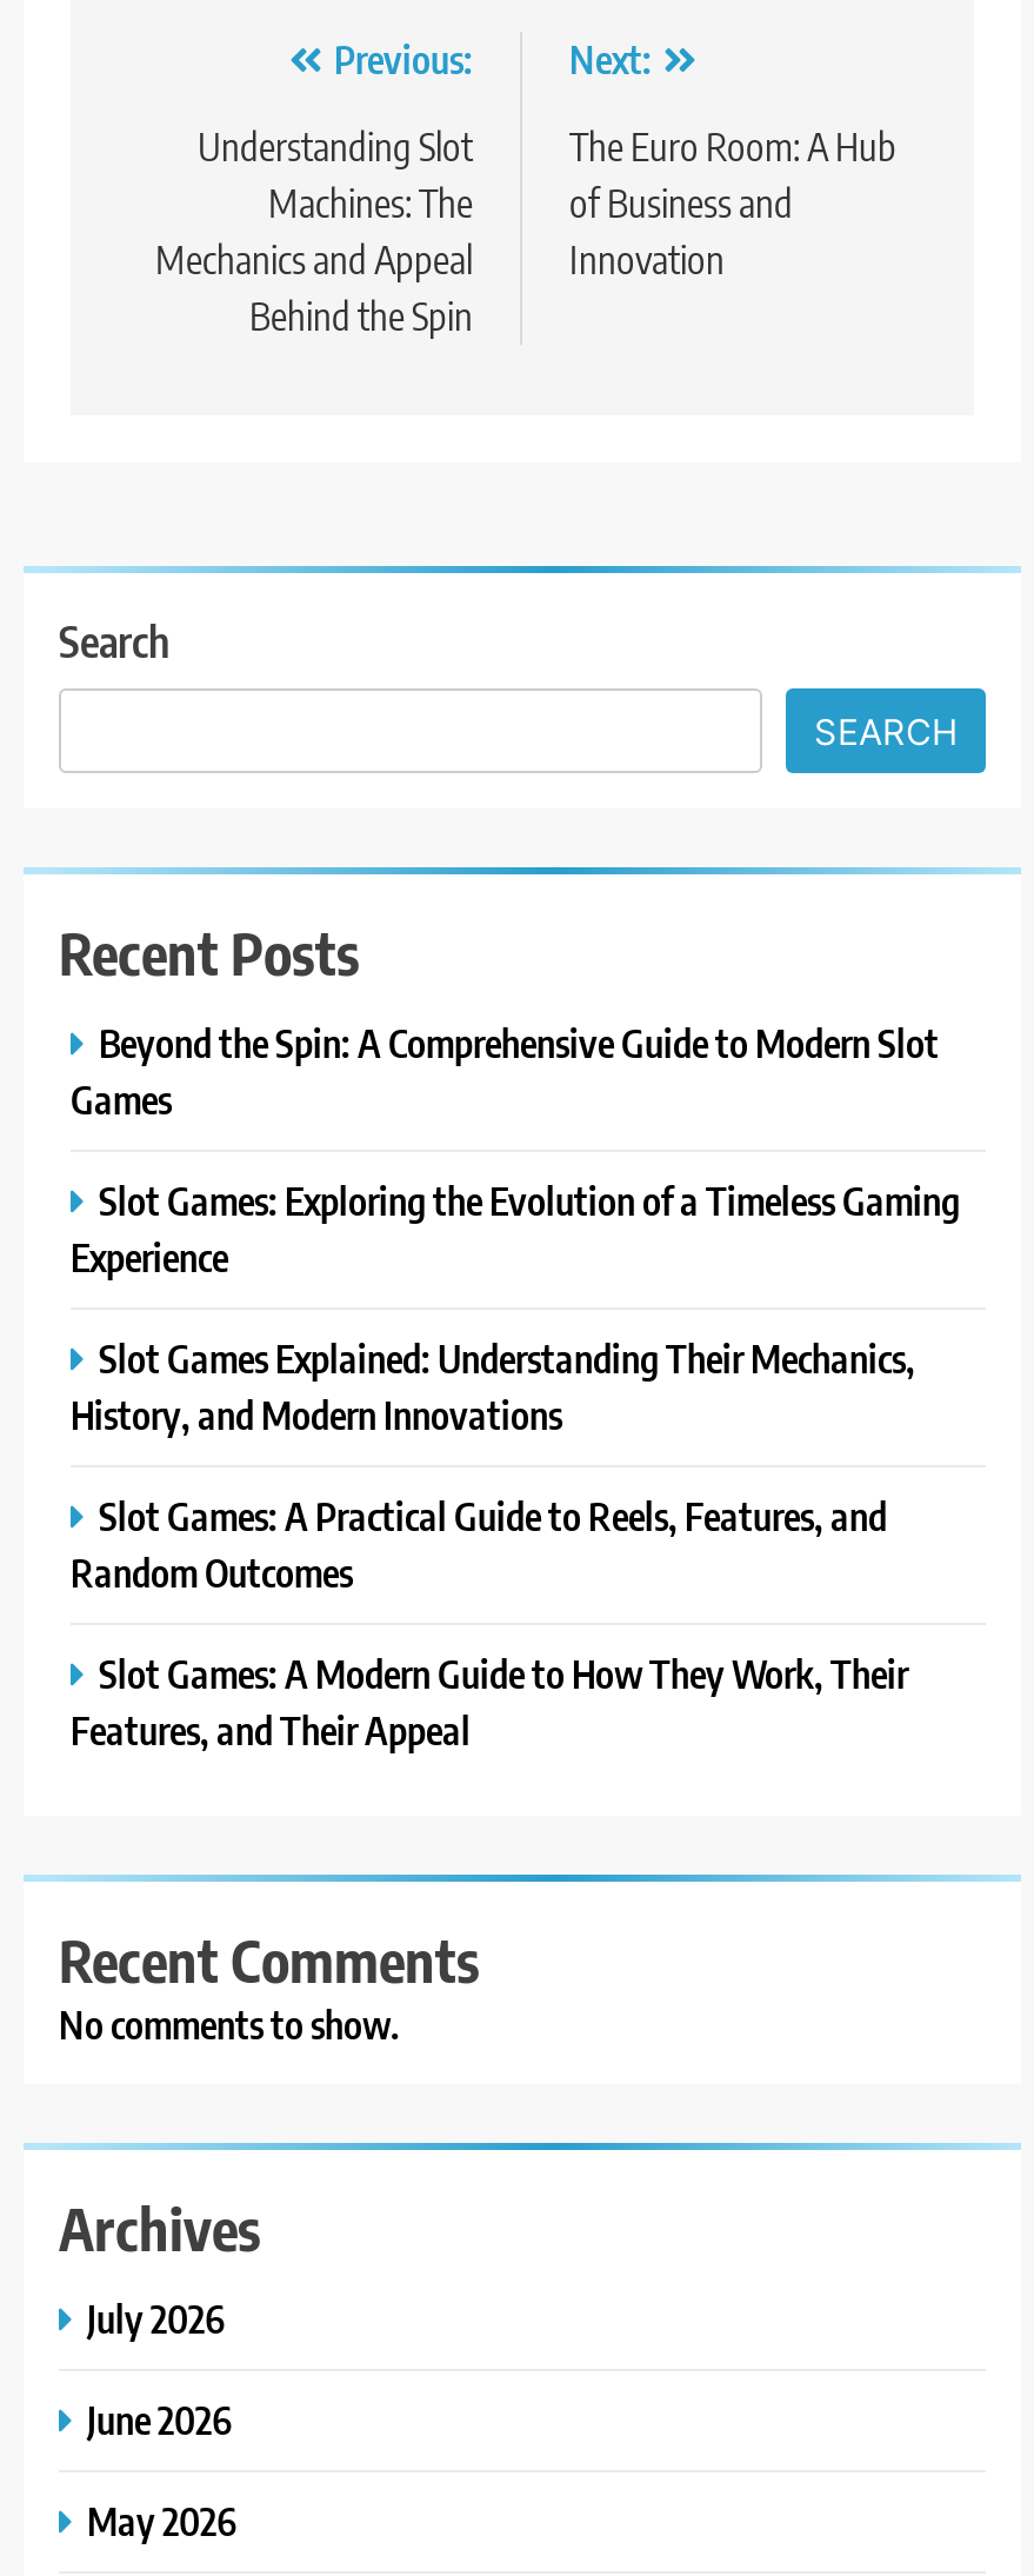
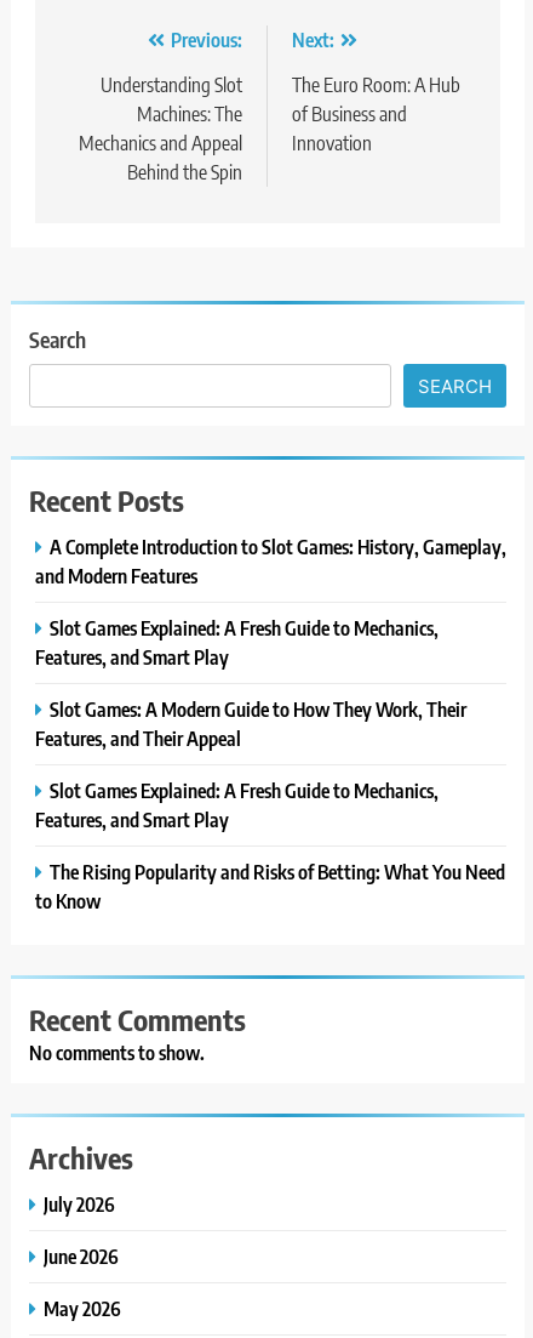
- Beyond the Spin: A Comprehensive Guide to Modern Slot
- Games
- Slot Games: Exploring the Evolution of a Timeless Gaming
- Experience
- Slot Games Explained: Understanding Their Mechanics,
- History, and Modern Innovations
- Slot Games: A Practical Guide to Reels, Features, and
- Random Outcomes
+ A Complete Introduction to Slot Games: History, Gameplay,
+ and Modern Features
+ Slot Games Explained: A Fresh Guide to Mechanics,
+ Features, and Smart Play

moved up: Slot Games: A Modern Guide to How They Work, Their | Features, and Their Appeal

+ Slot Games Explained: A Fresh Guide to Mechanics,
+ Features, and Smart Play
+ The Rising Popularity and Risks of Betting: What You Need
+ to Know
